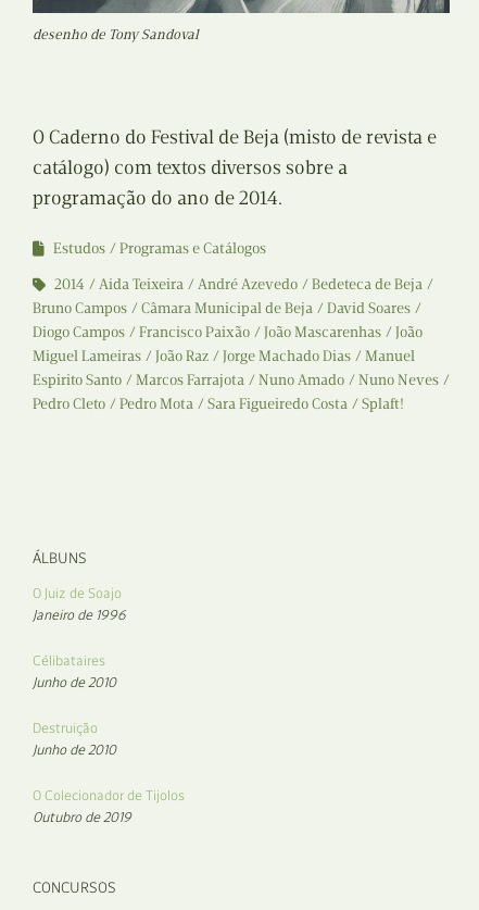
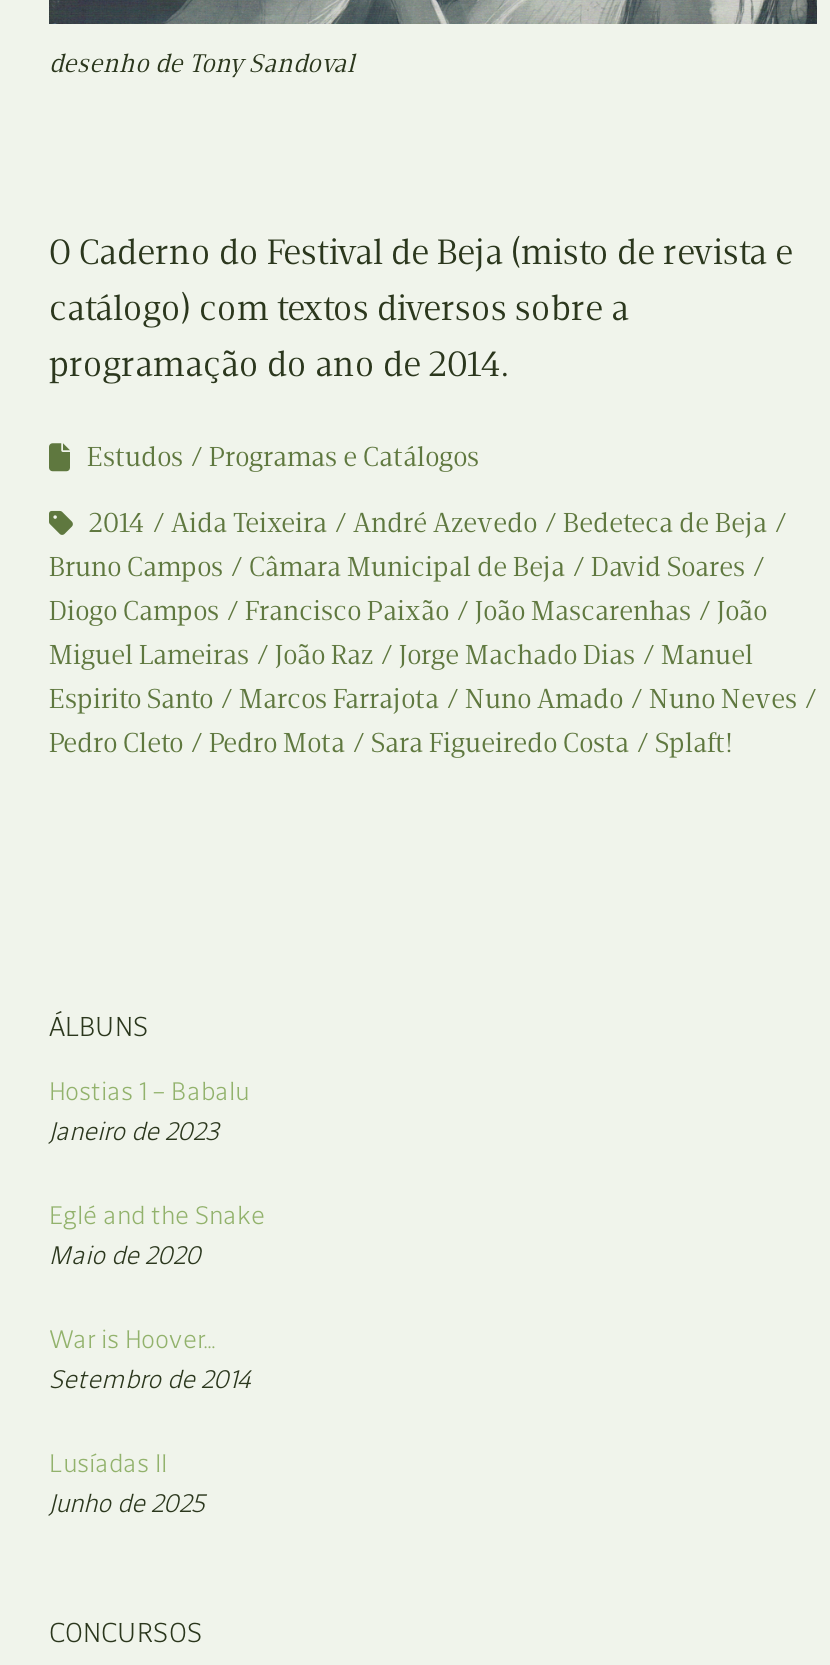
- O Juiz de Soajo
- Janeiro de 1996
+ Hostias 1 – Babalu
+ Janeiro de 2023

- Célibataires
- Junho de 2010
+ Eglé and the Snake
+ Maio de 2020

- Destruição
- Junho de 2010
+ War is Hoover…
+ Setembro de 2014

- O Colecionador de Tijolos
- Outubro de 2019
+ Lusíadas II
+ Junho de 2025
